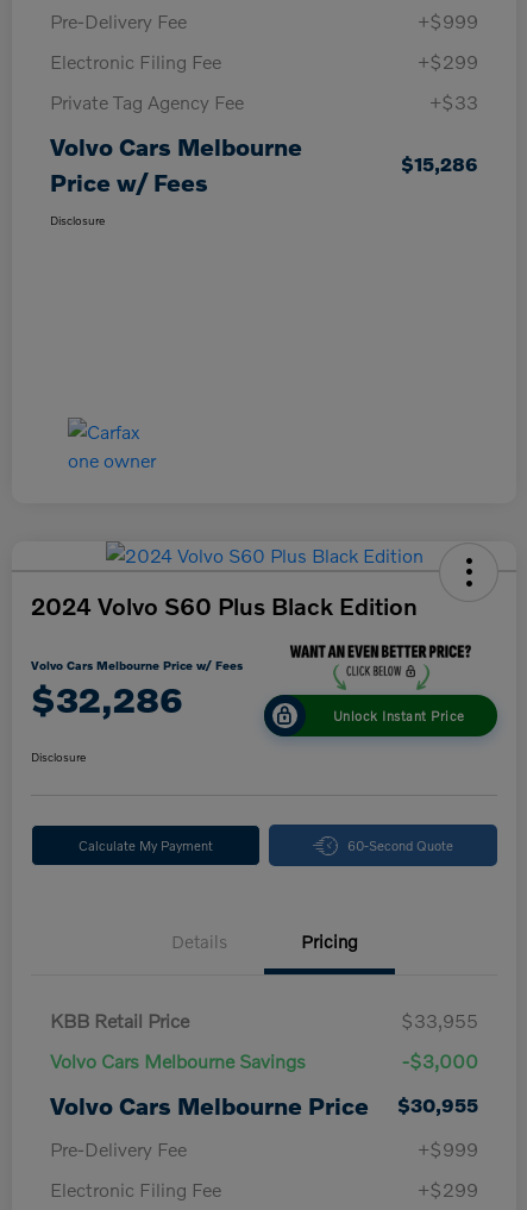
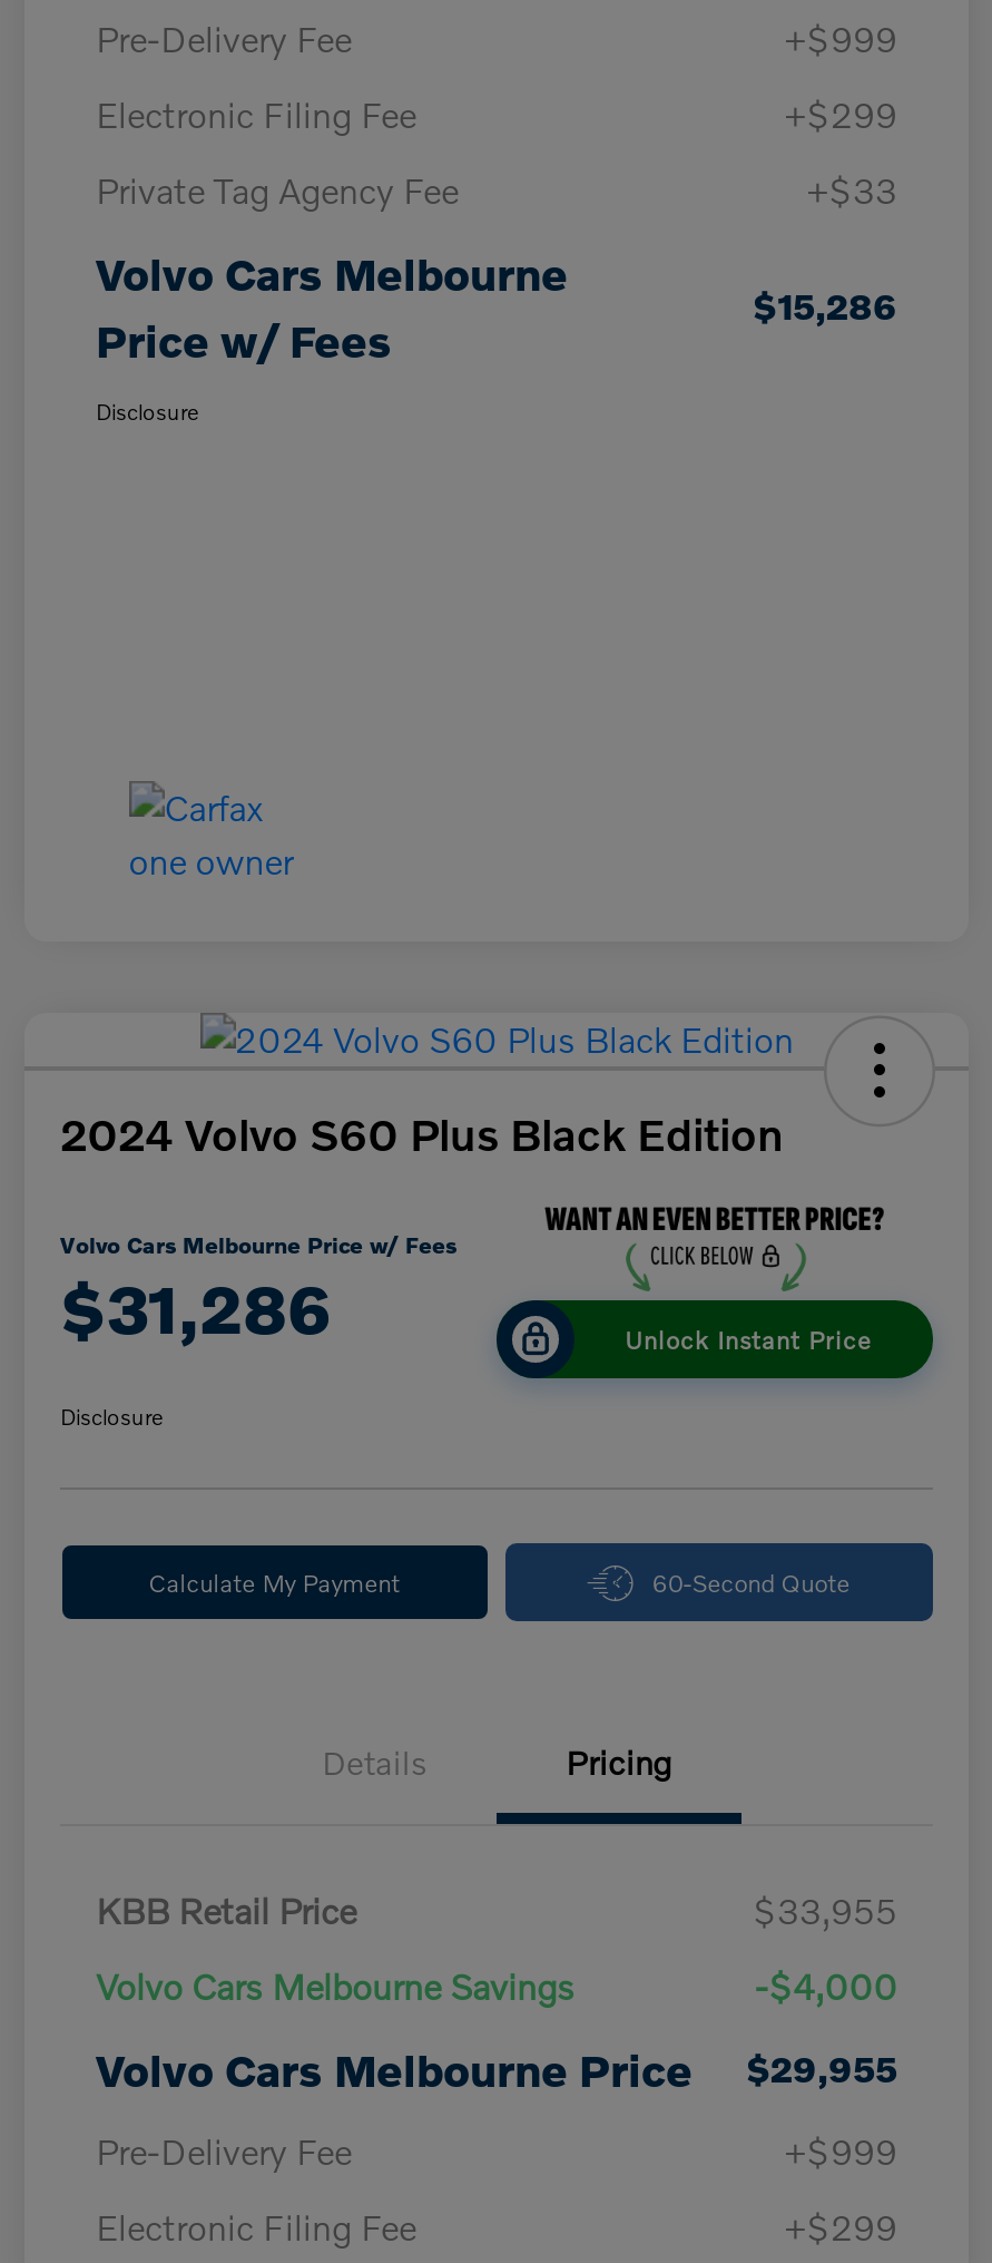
- $32,286
+ $31,286

- -$3,000
+ -$4,000

- Volvo Cars Melbourne Price $30,955
+ Volvo Cars Melbourne Price $29,955
